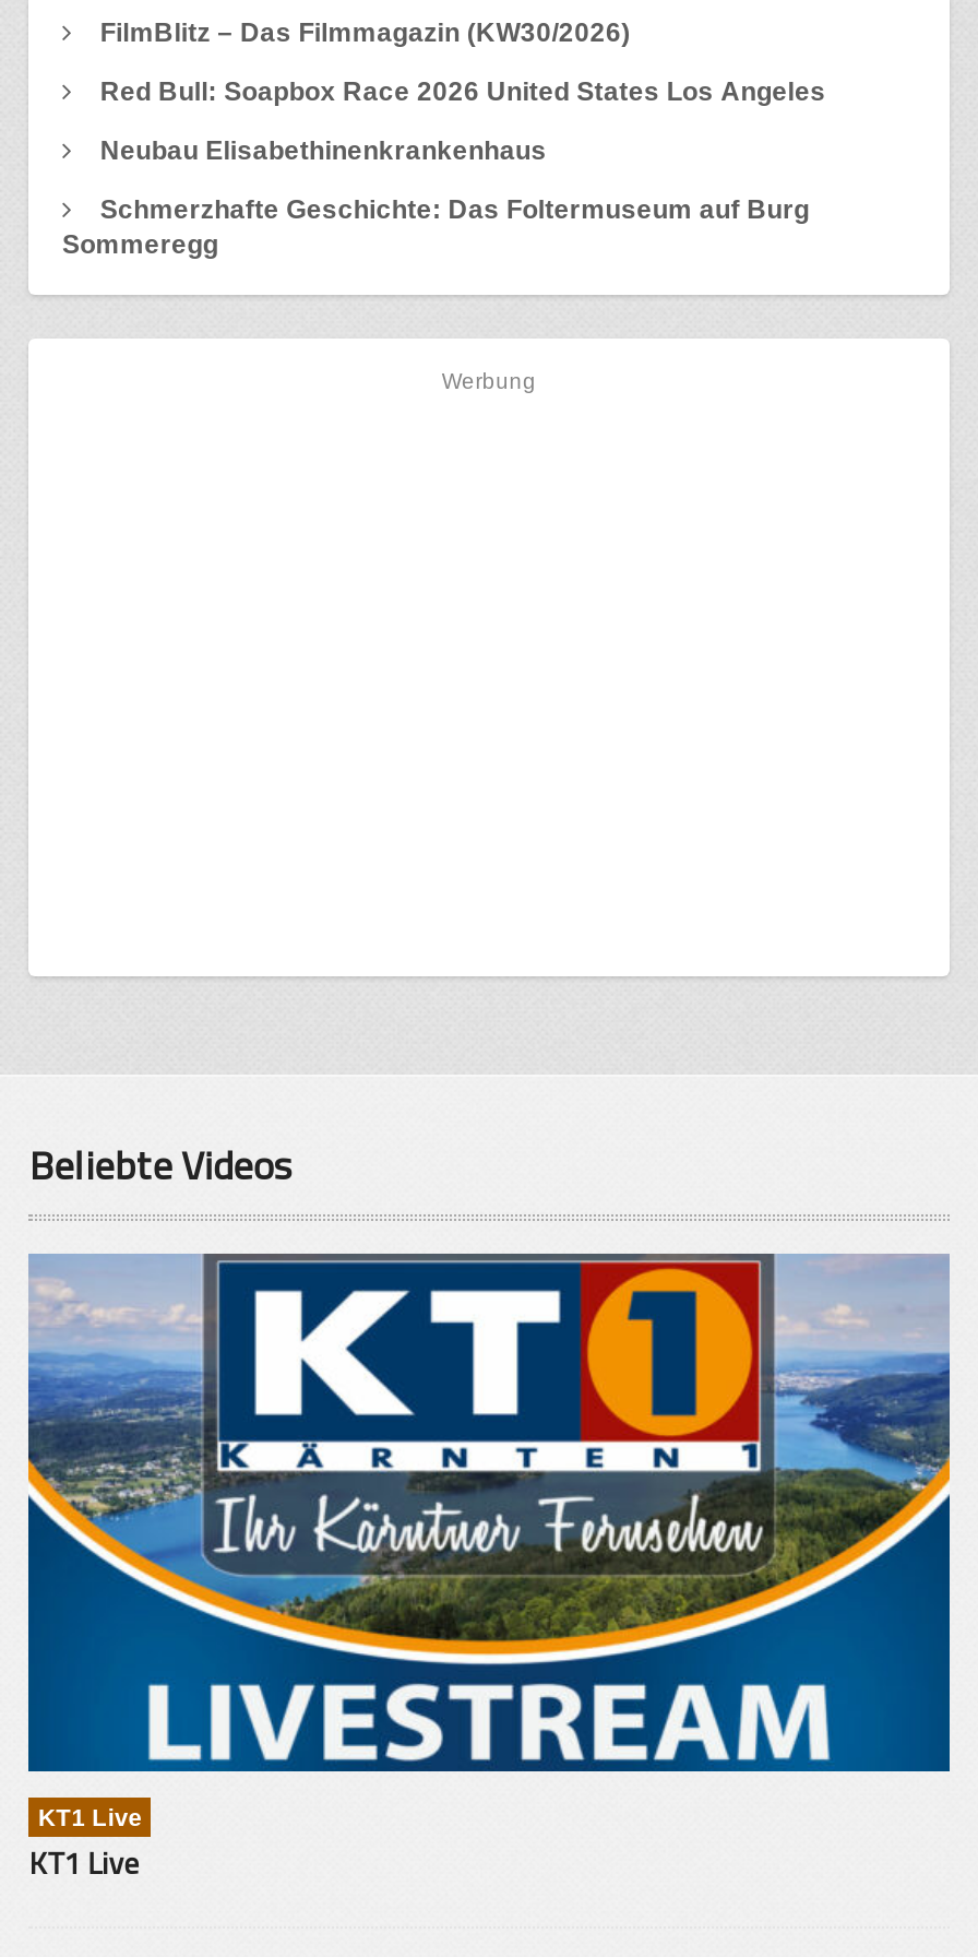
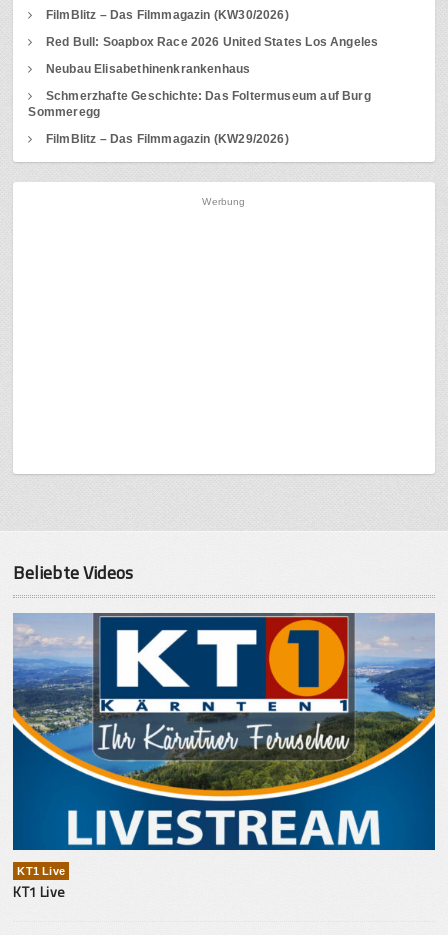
+ FilmBlitz – Das Filmmagazin (KW29/2026)
